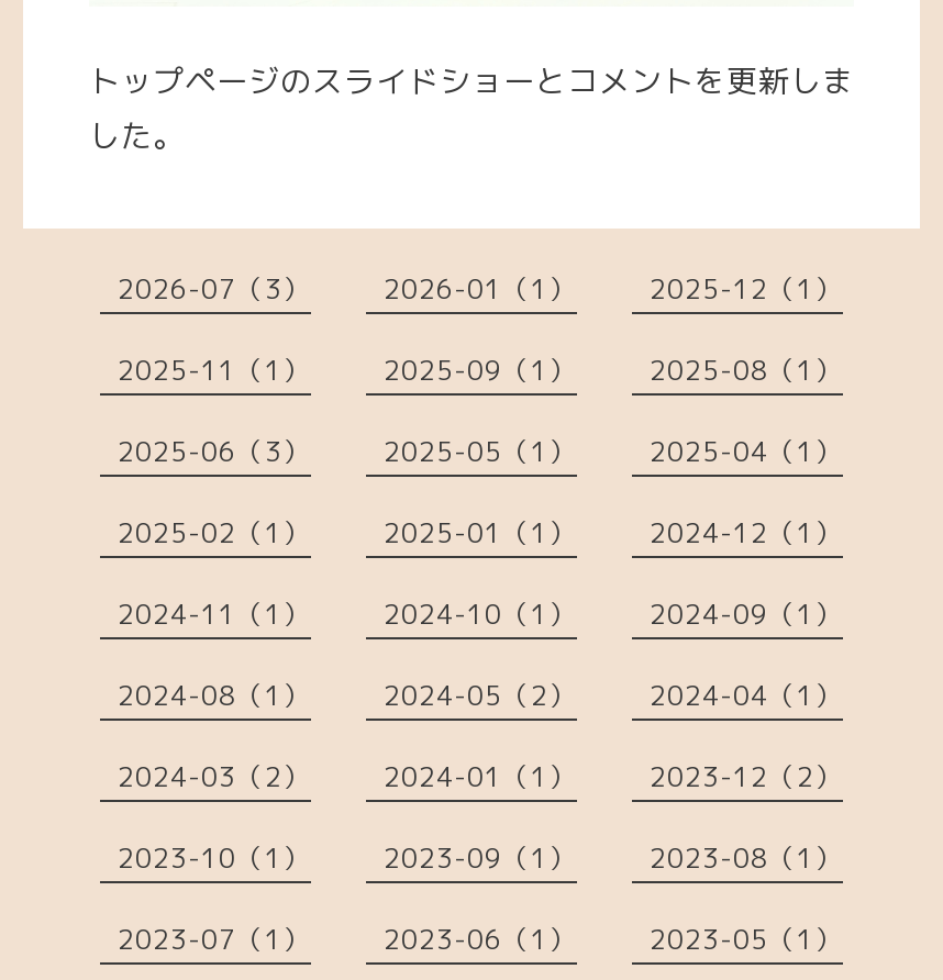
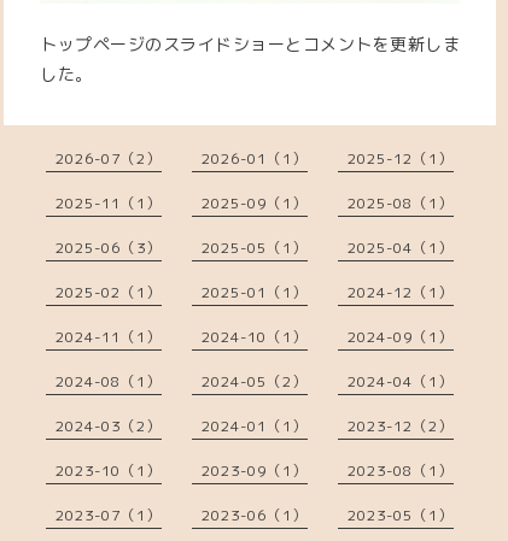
- 2026-07（3） 2026-01（1） 2025-12（1）
+ 2026-07（2） 2026-01（1） 2025-12（1）
